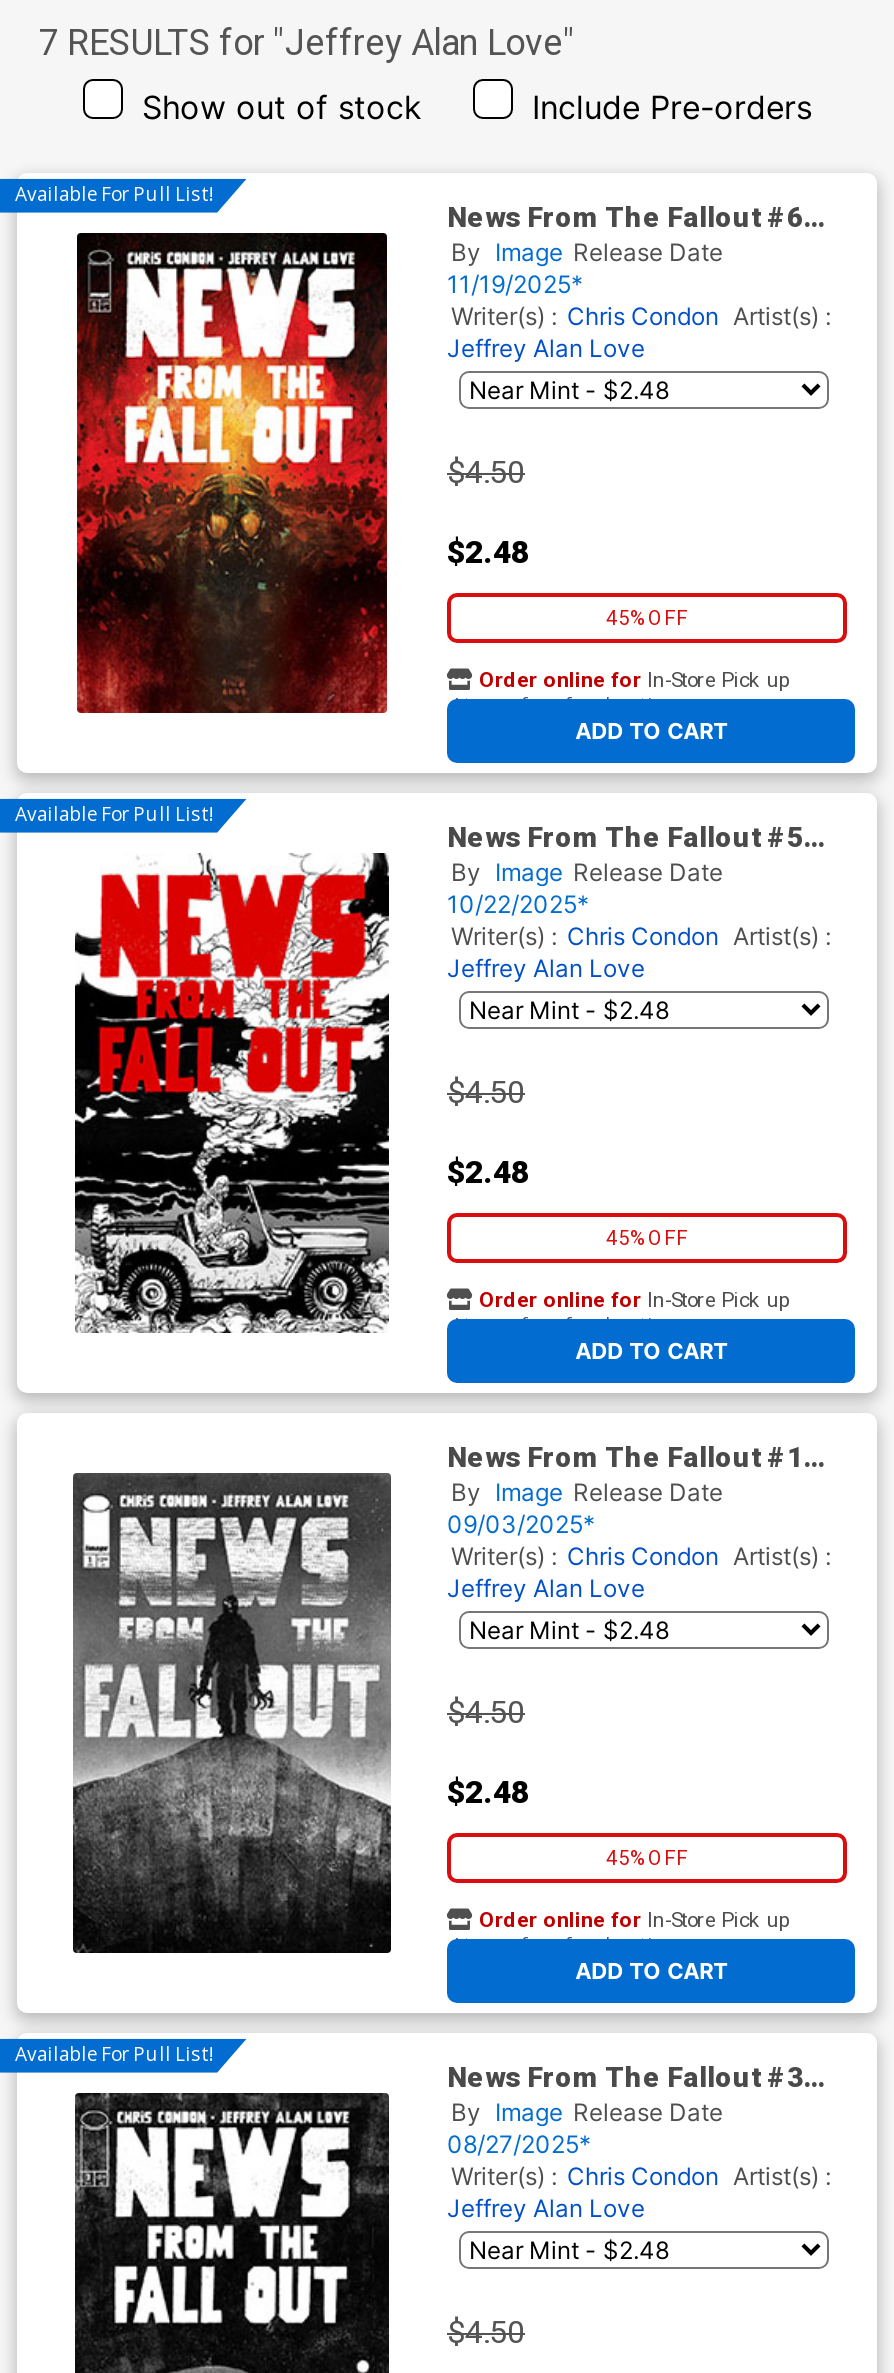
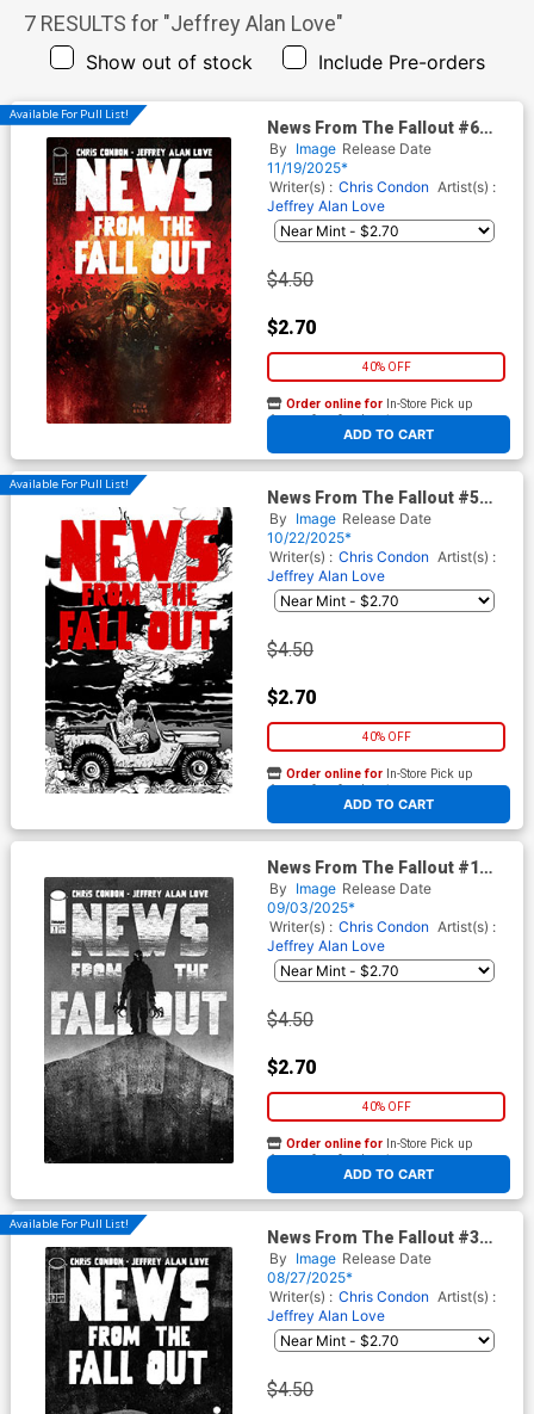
- $2.48
+ $2.70

- 45% OFF
+ 40% OFF

- $2.48
+ $2.70

- 45% OFF
+ 40% OFF

- $2.48
+ $2.70

- 45% OFF
+ 40% OFF
